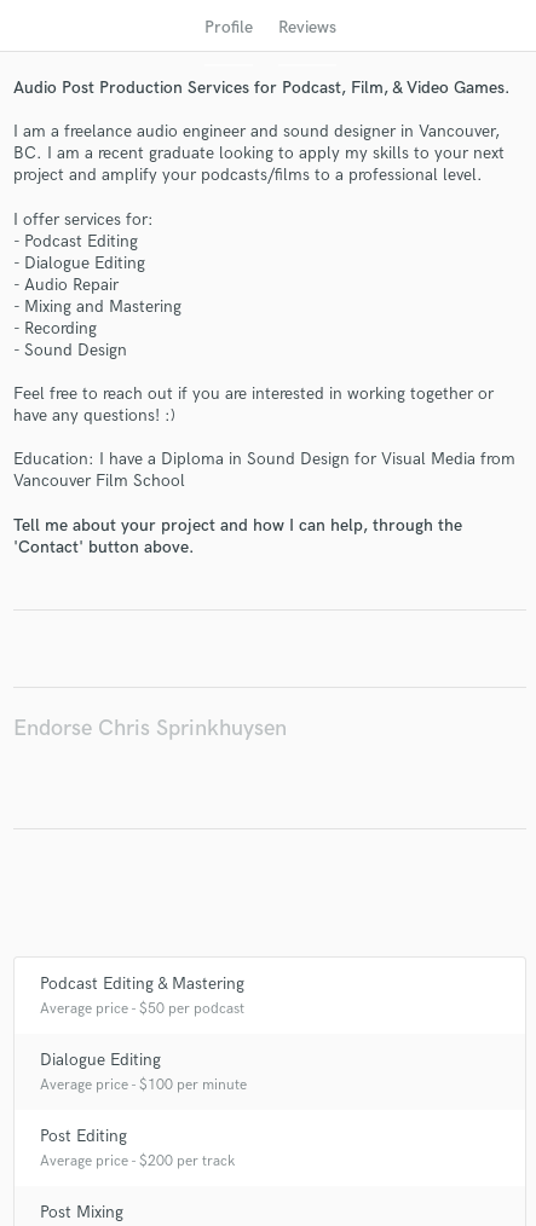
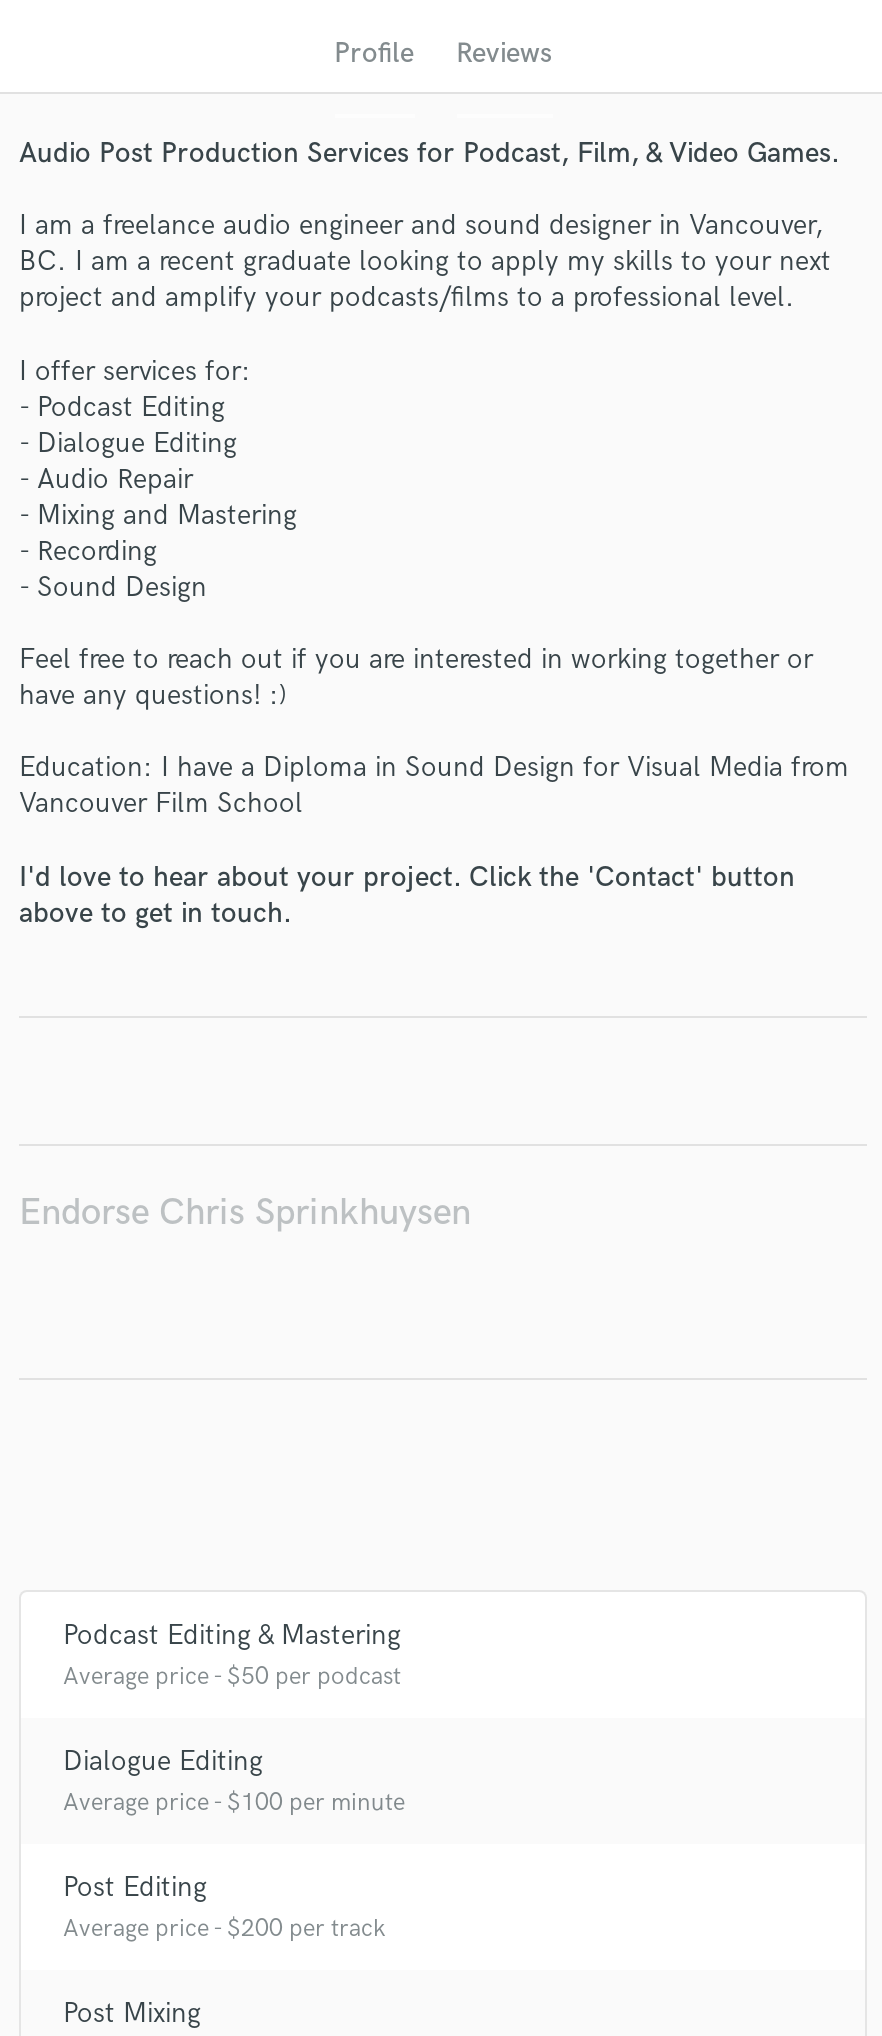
- Tell me about your project and how I can help, through the
- 'Contact' button above.
+ I'd love to hear about your project. Click the 'Contact' button
+ above to get in touch.
